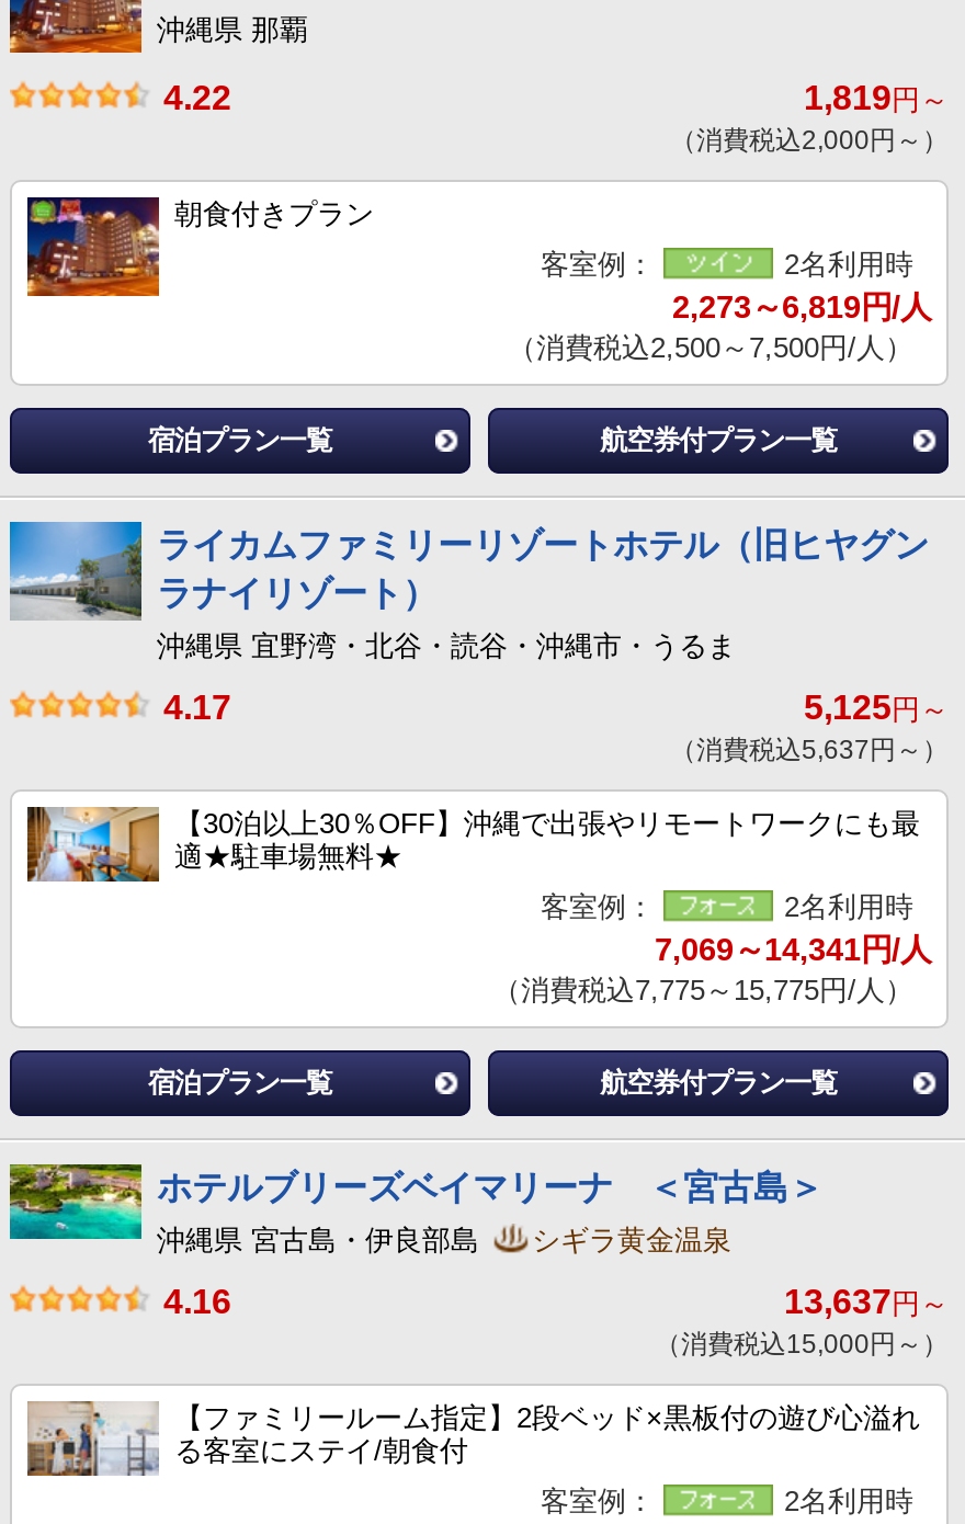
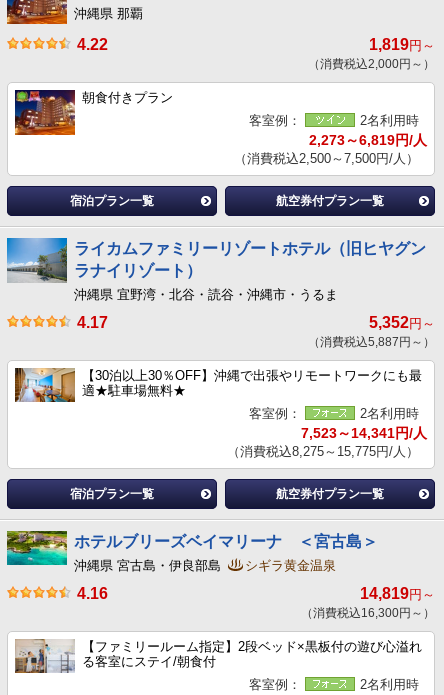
- 5,125円～
+ 5,352円～

- （消費税込5,637円～）
+ （消費税込5,887円～）

- 7,069～14,341円/人
+ 7,523～14,341円/人

- （消費税込7,775～15,775円/人）
+ （消費税込8,275～15,775円/人）

- 13,637円～
+ 14,819円～

- （消費税込15,000円～）
+ （消費税込16,300円～）
